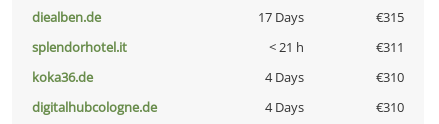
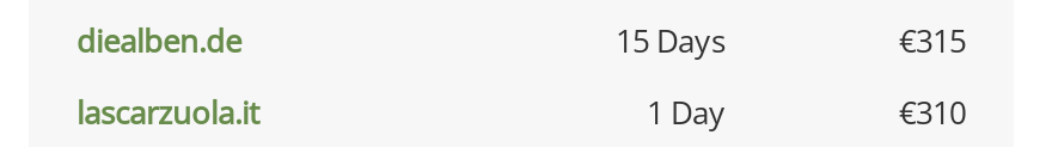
- 17 Days
+ 15 Days

- splendorhotel.it
- < 21 h
- €311
- koka36.de
- 4 Days
- €310
- digitalhubcologne.de
- 4 Days
+ lascarzuola.it
+ 1 Day
